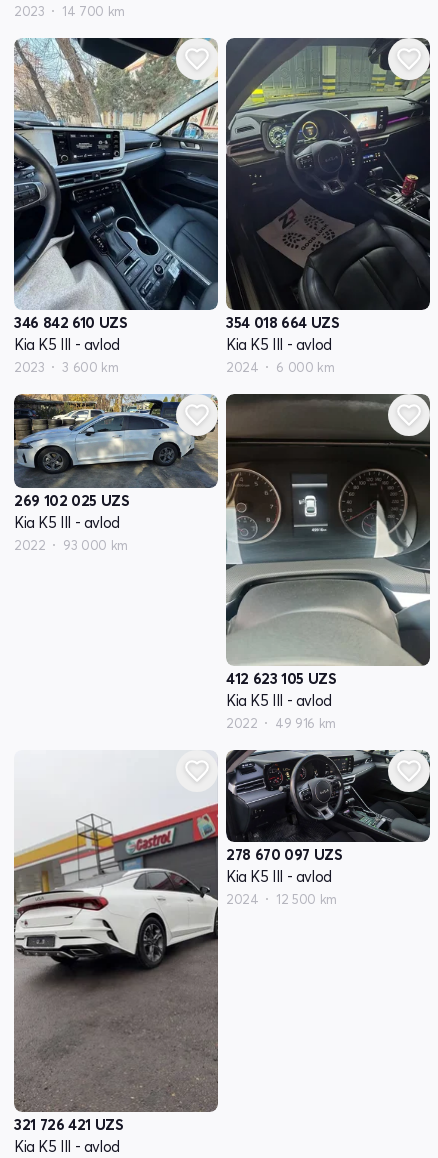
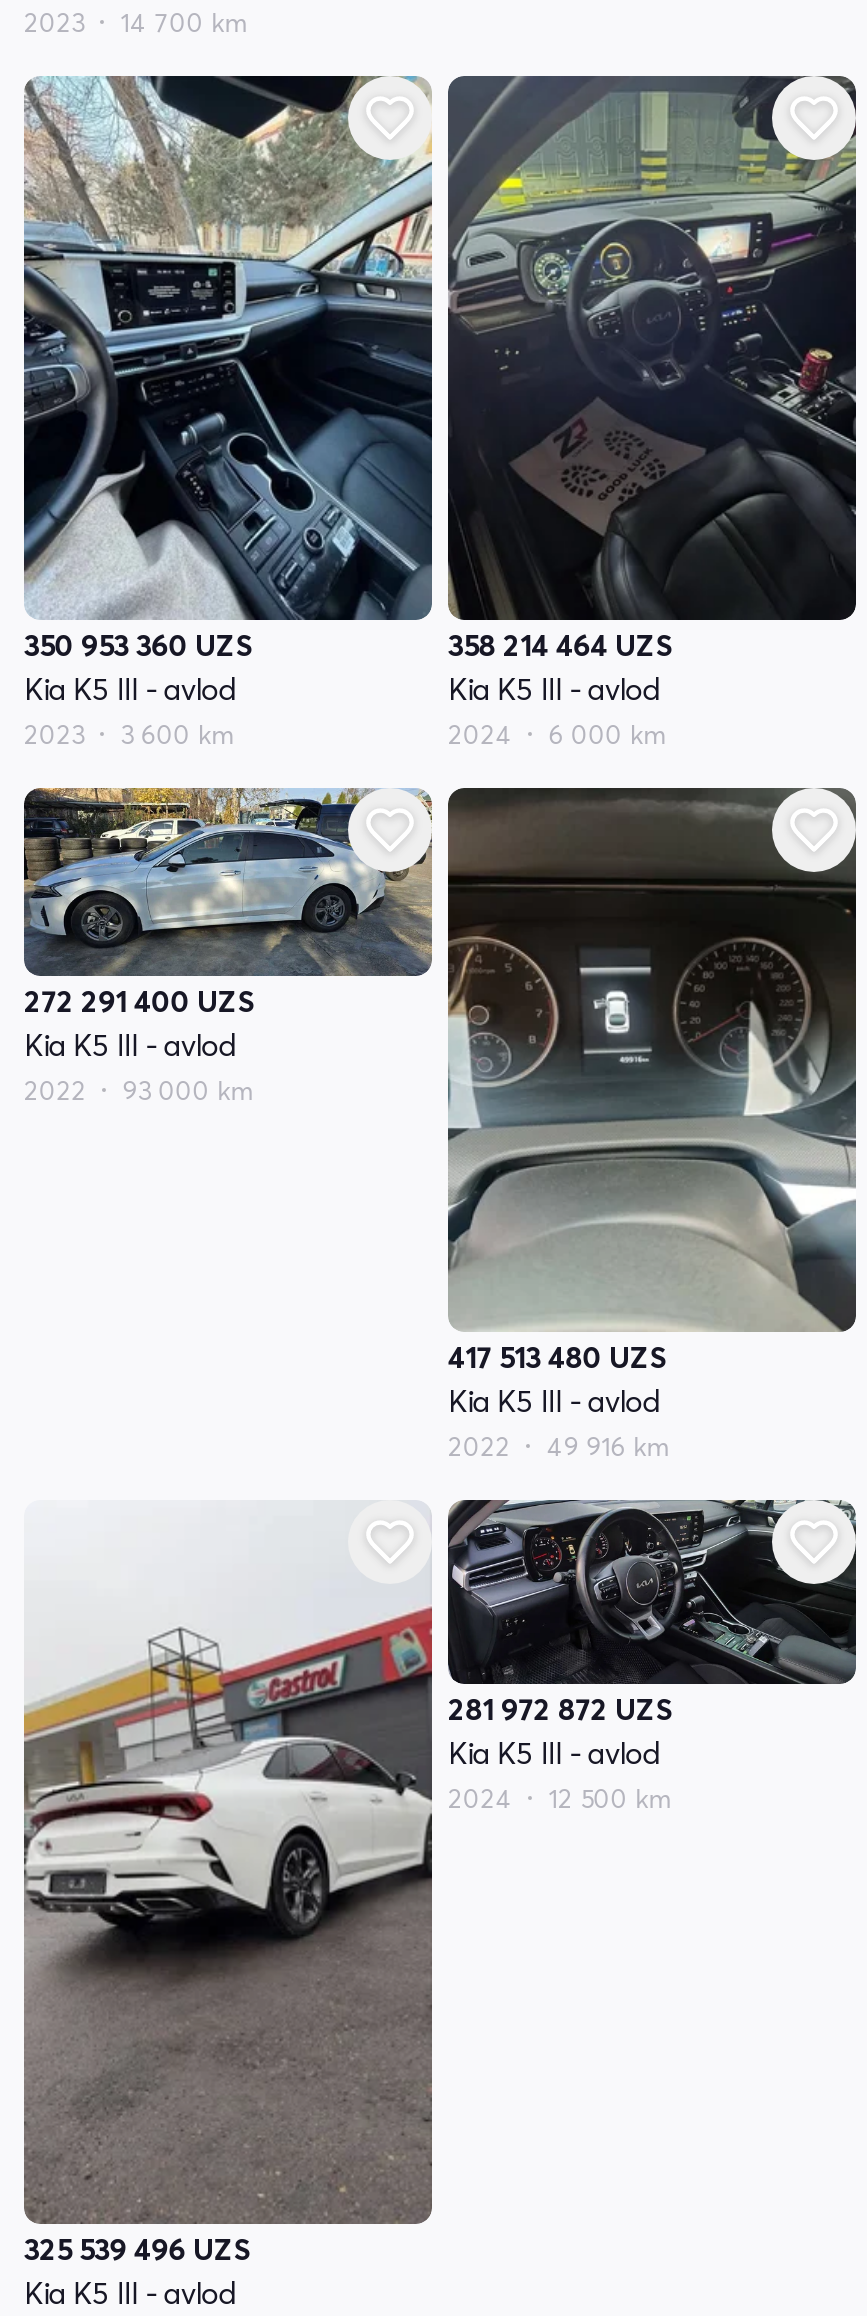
- 346 842 610 UZS
+ 350 953 360 UZS

- 354 018 664 UZS
+ 358 214 464 UZS

- 269 102 025 UZS
+ 272 291 400 UZS

- 412 623 105 UZS
+ 417 513 480 UZS

- 278 670 097 UZS
+ 281 972 872 UZS

- 321 726 421 UZS
+ 325 539 496 UZS
